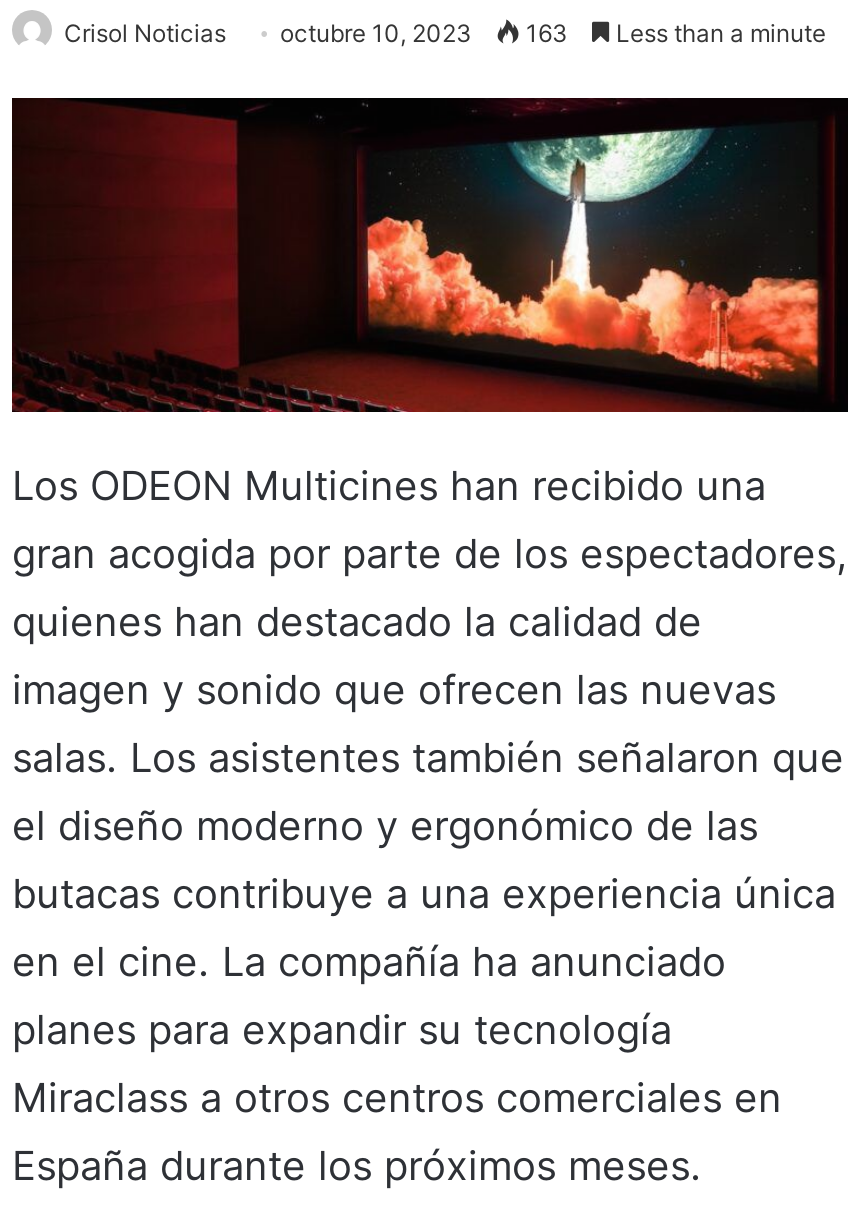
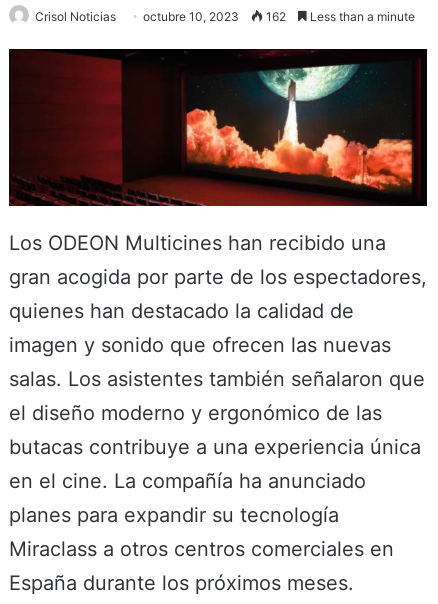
- Crisol Noticias octubre 10, 2023 163 Less than a minute
+ Crisol Noticias octubre 10, 2023 162 Less than a minute
